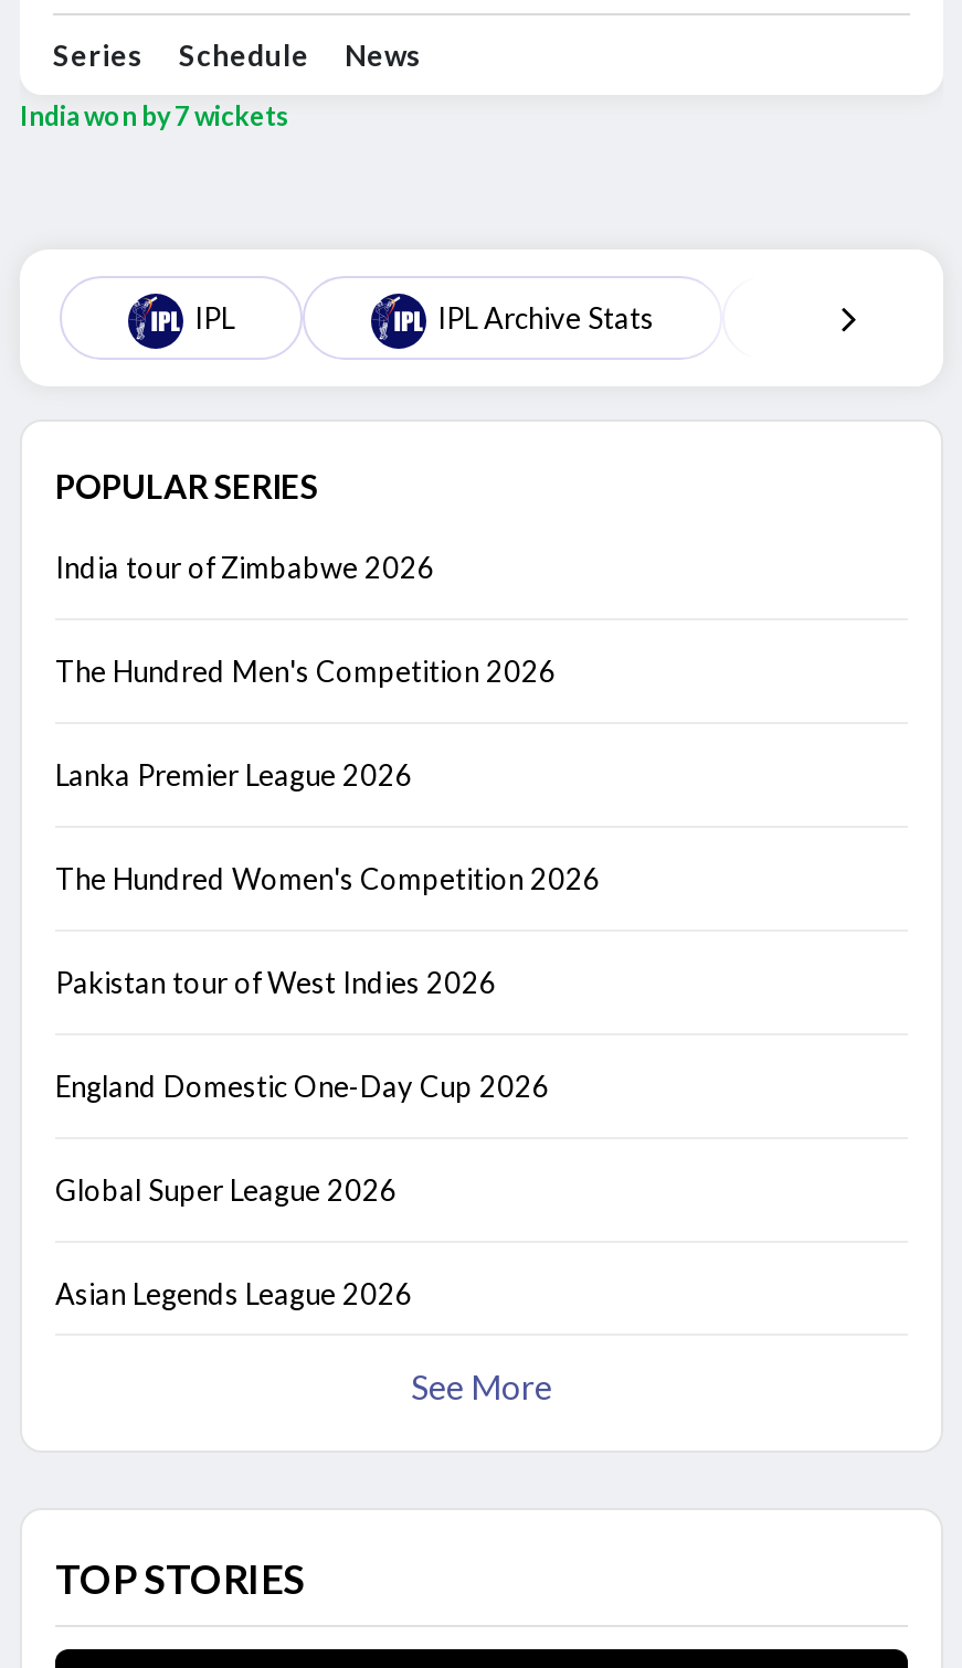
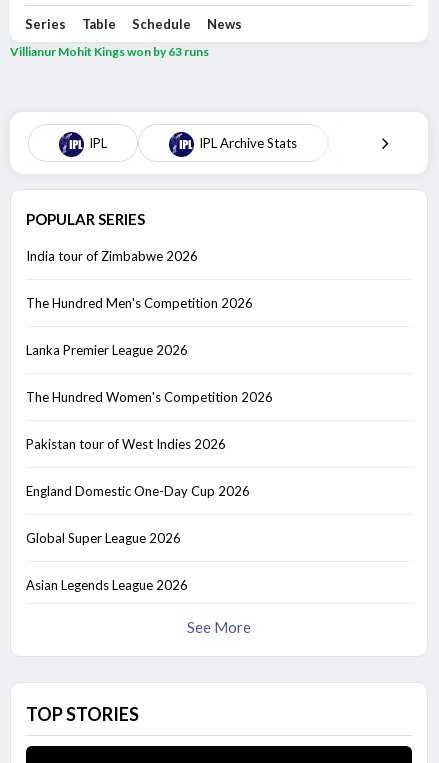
+ Table

- India won by 7 wickets
+ Villianur Mohit Kings won by 63 runs
